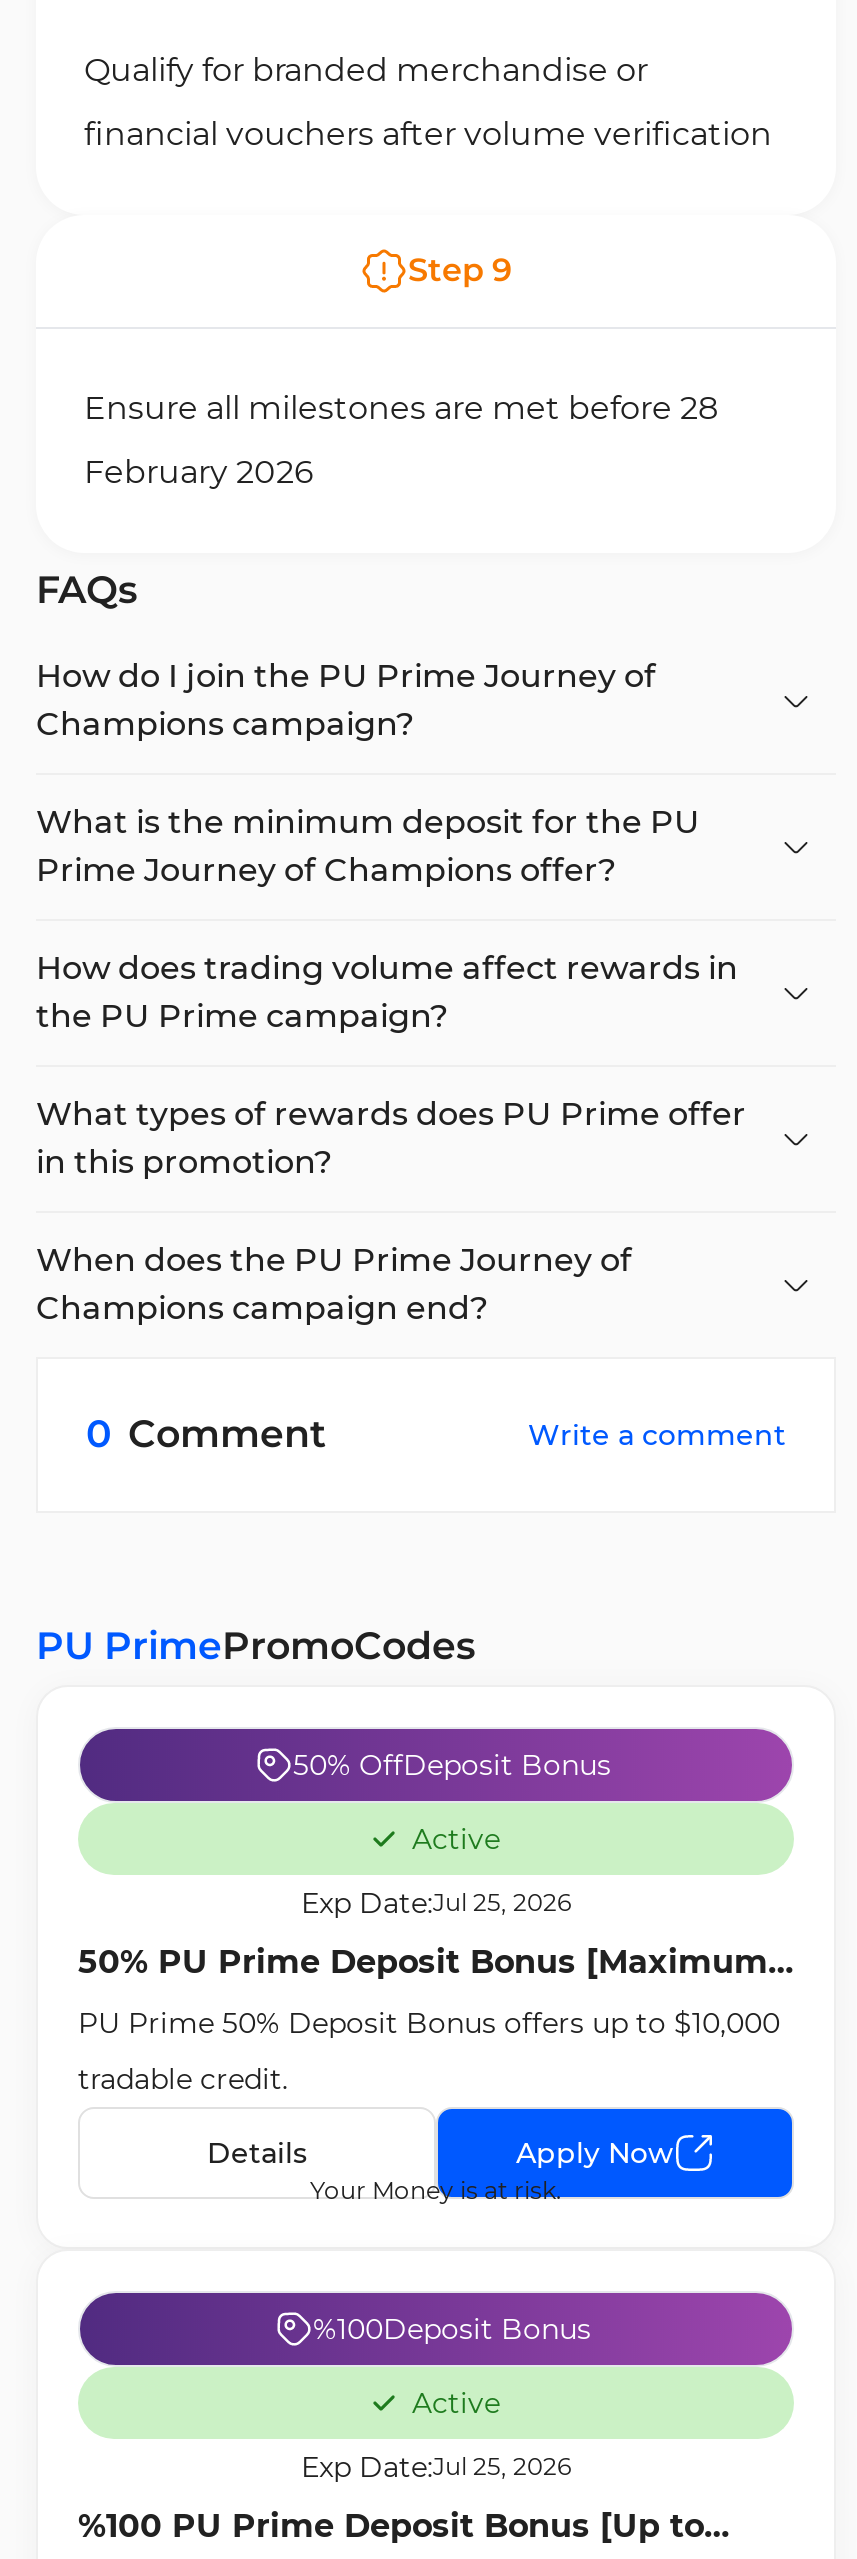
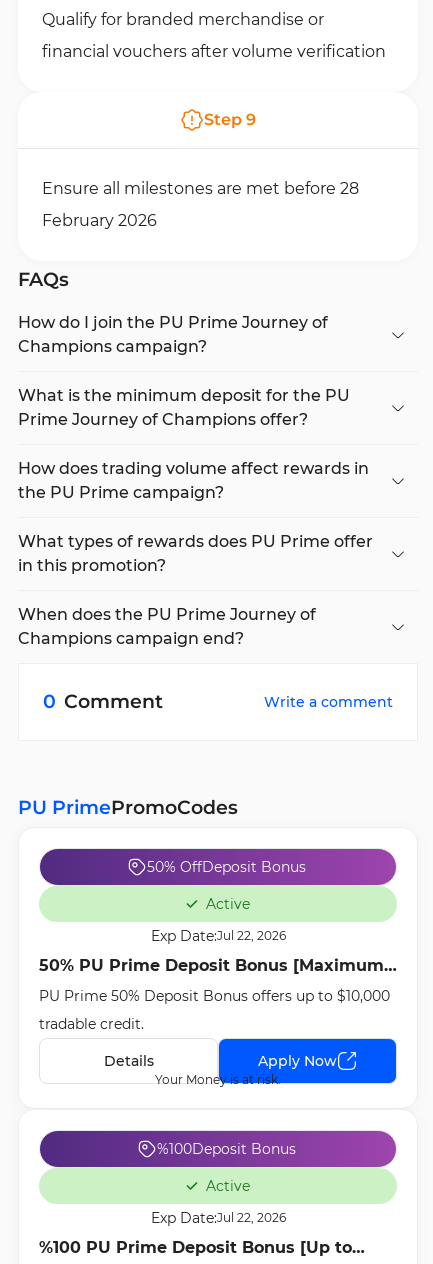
- Exp Date:Jul 25, 2026
+ Exp Date:Jul 22, 2026

- Exp Date:Jul 25, 2026
+ Exp Date:Jul 22, 2026
